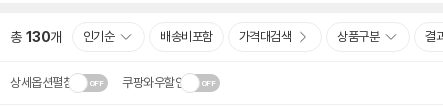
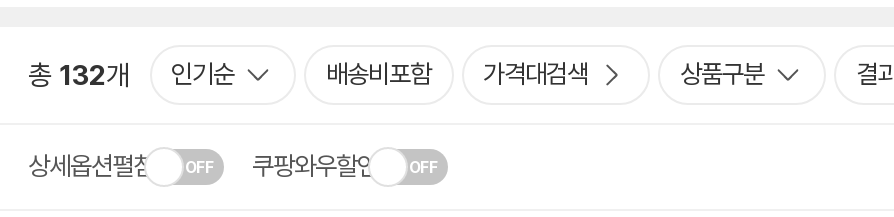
- 총 130개 인기순
+ 총 132개 인기순
